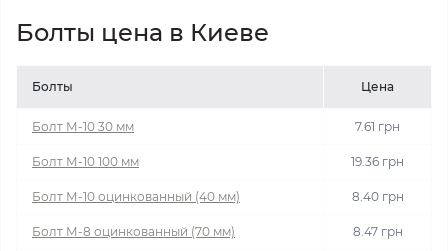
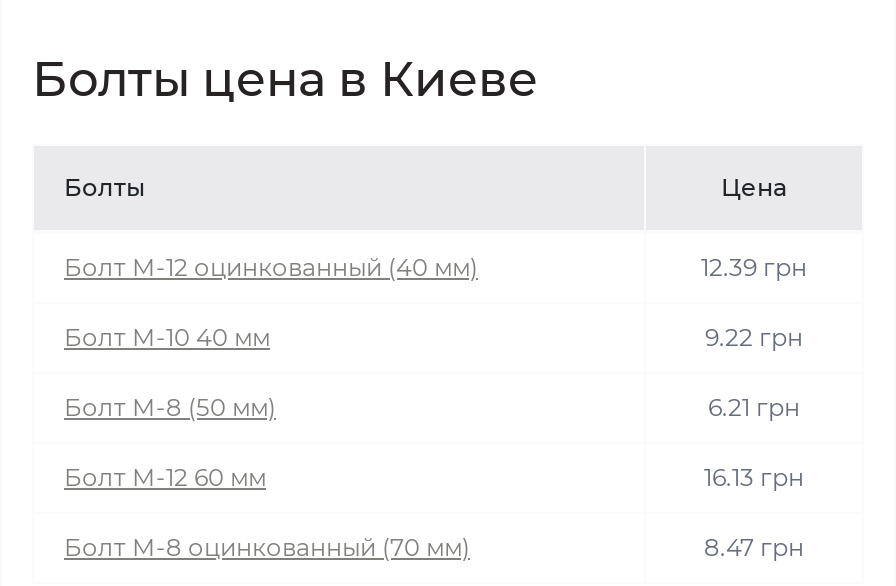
- Болт М-10 30 мм
- 7.61 грн
- Болт М-10 100 мм
- 19.36 грн
- Болт М-10 оцинкованный (40 мм)
- 8.40 грн
+ Болт М-12 оцинкованный (40 мм)
+ 12.39 грн
+ Болт М-10 40 мм
+ 9.22 грн
+ Болт М-8 (50 мм)
+ 6.21 грн
+ Болт М-12 60 мм
+ 16.13 грн
